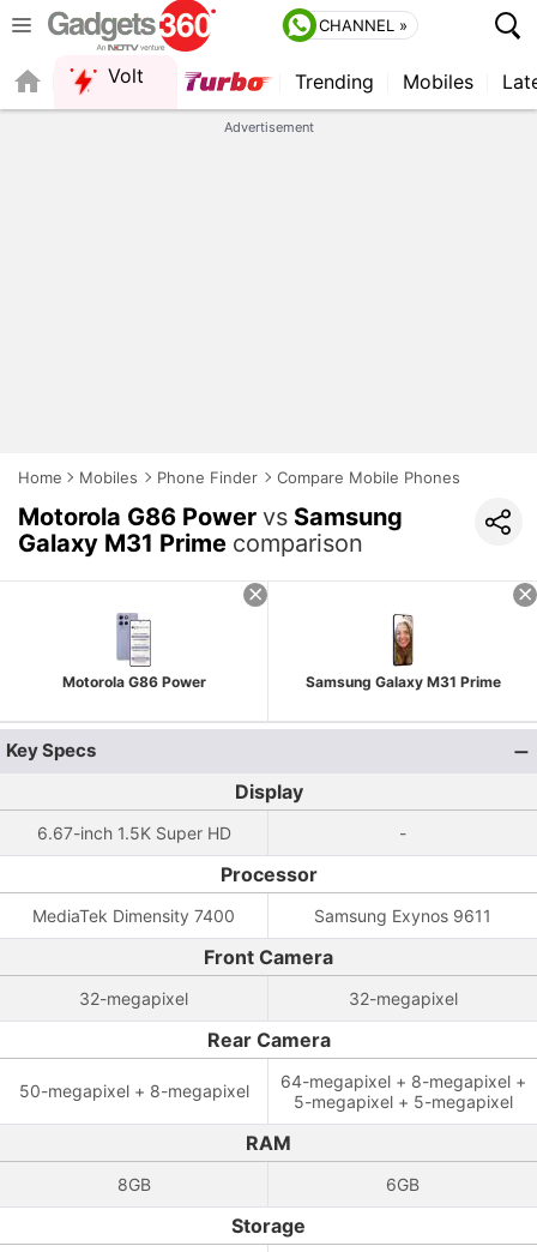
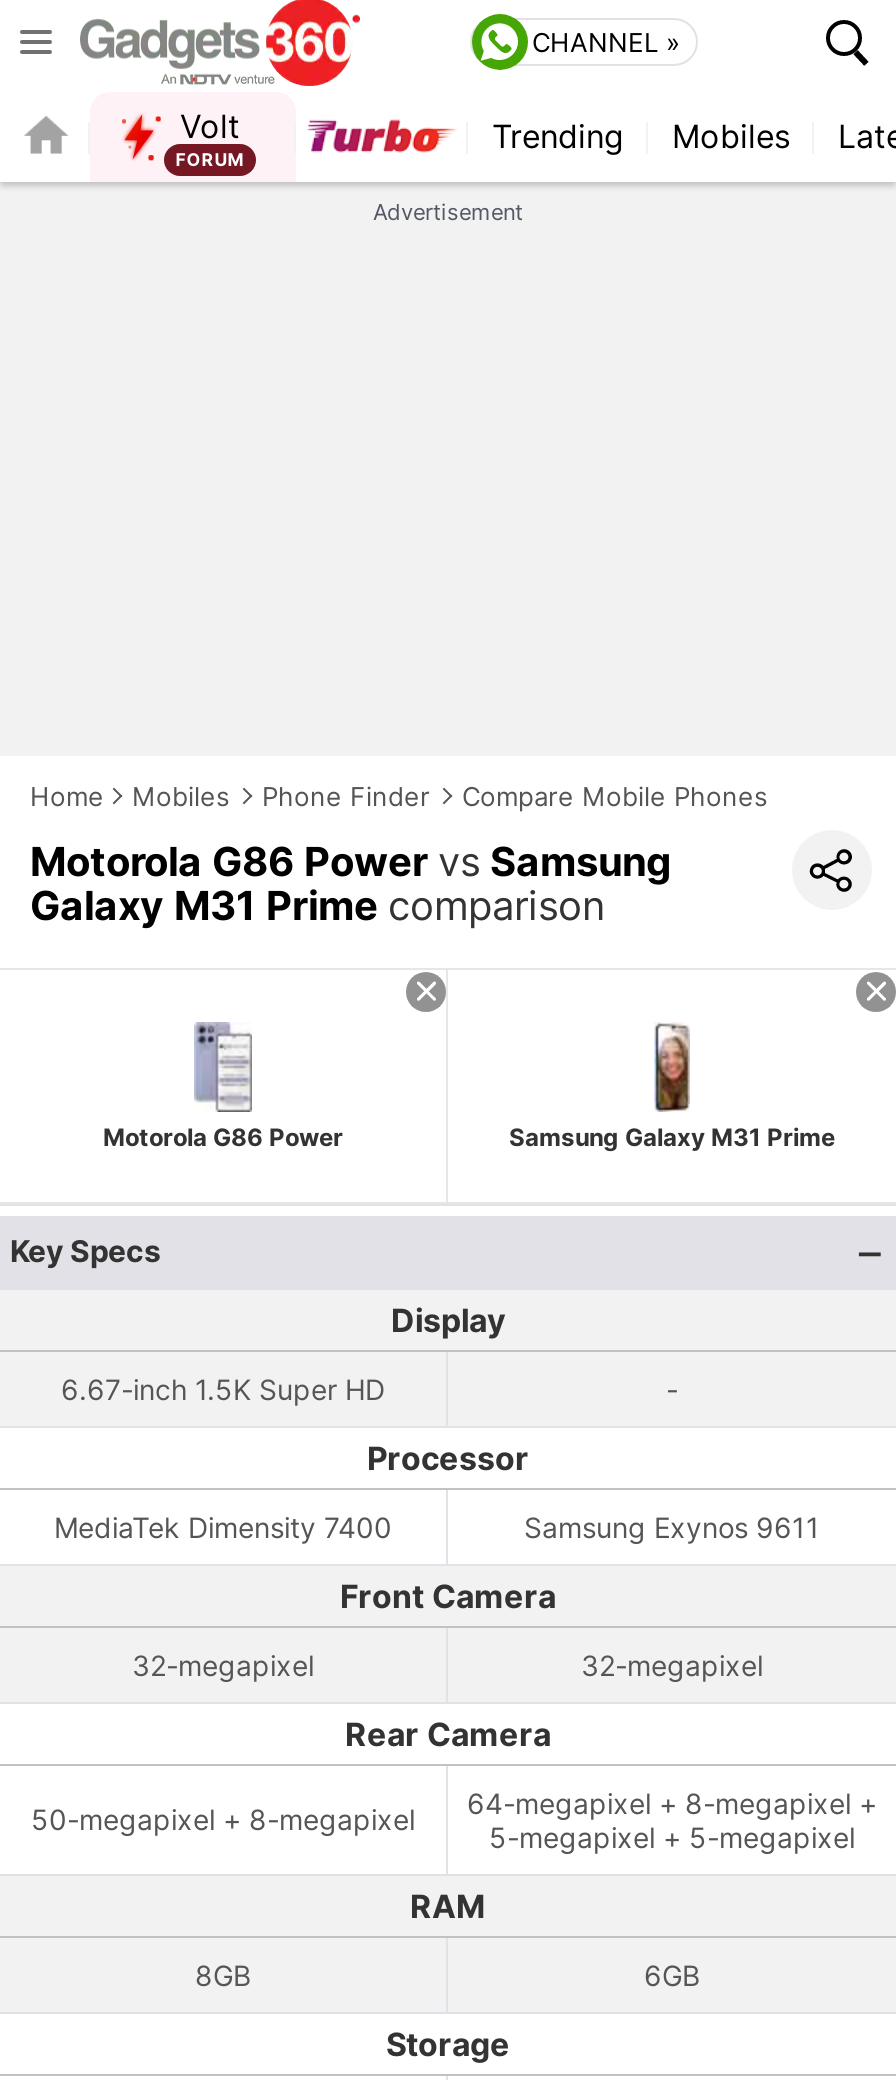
+ FORUM
